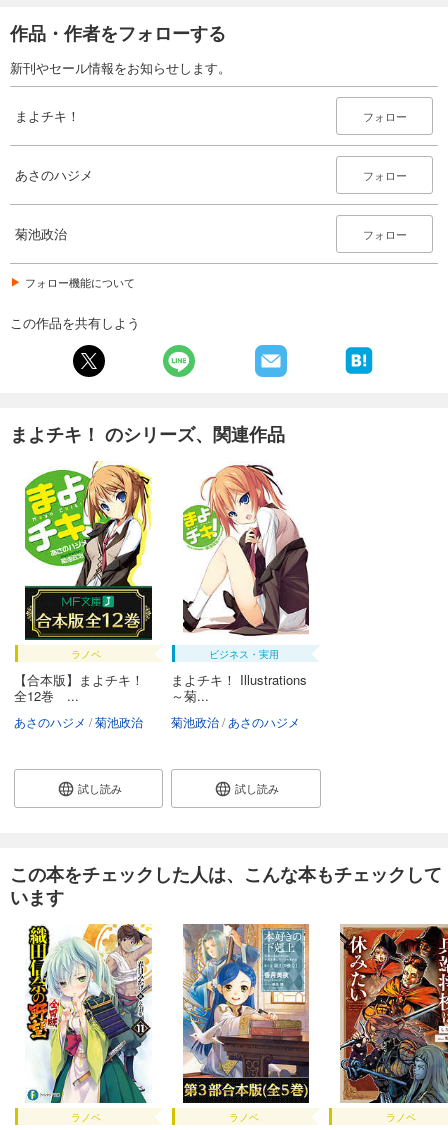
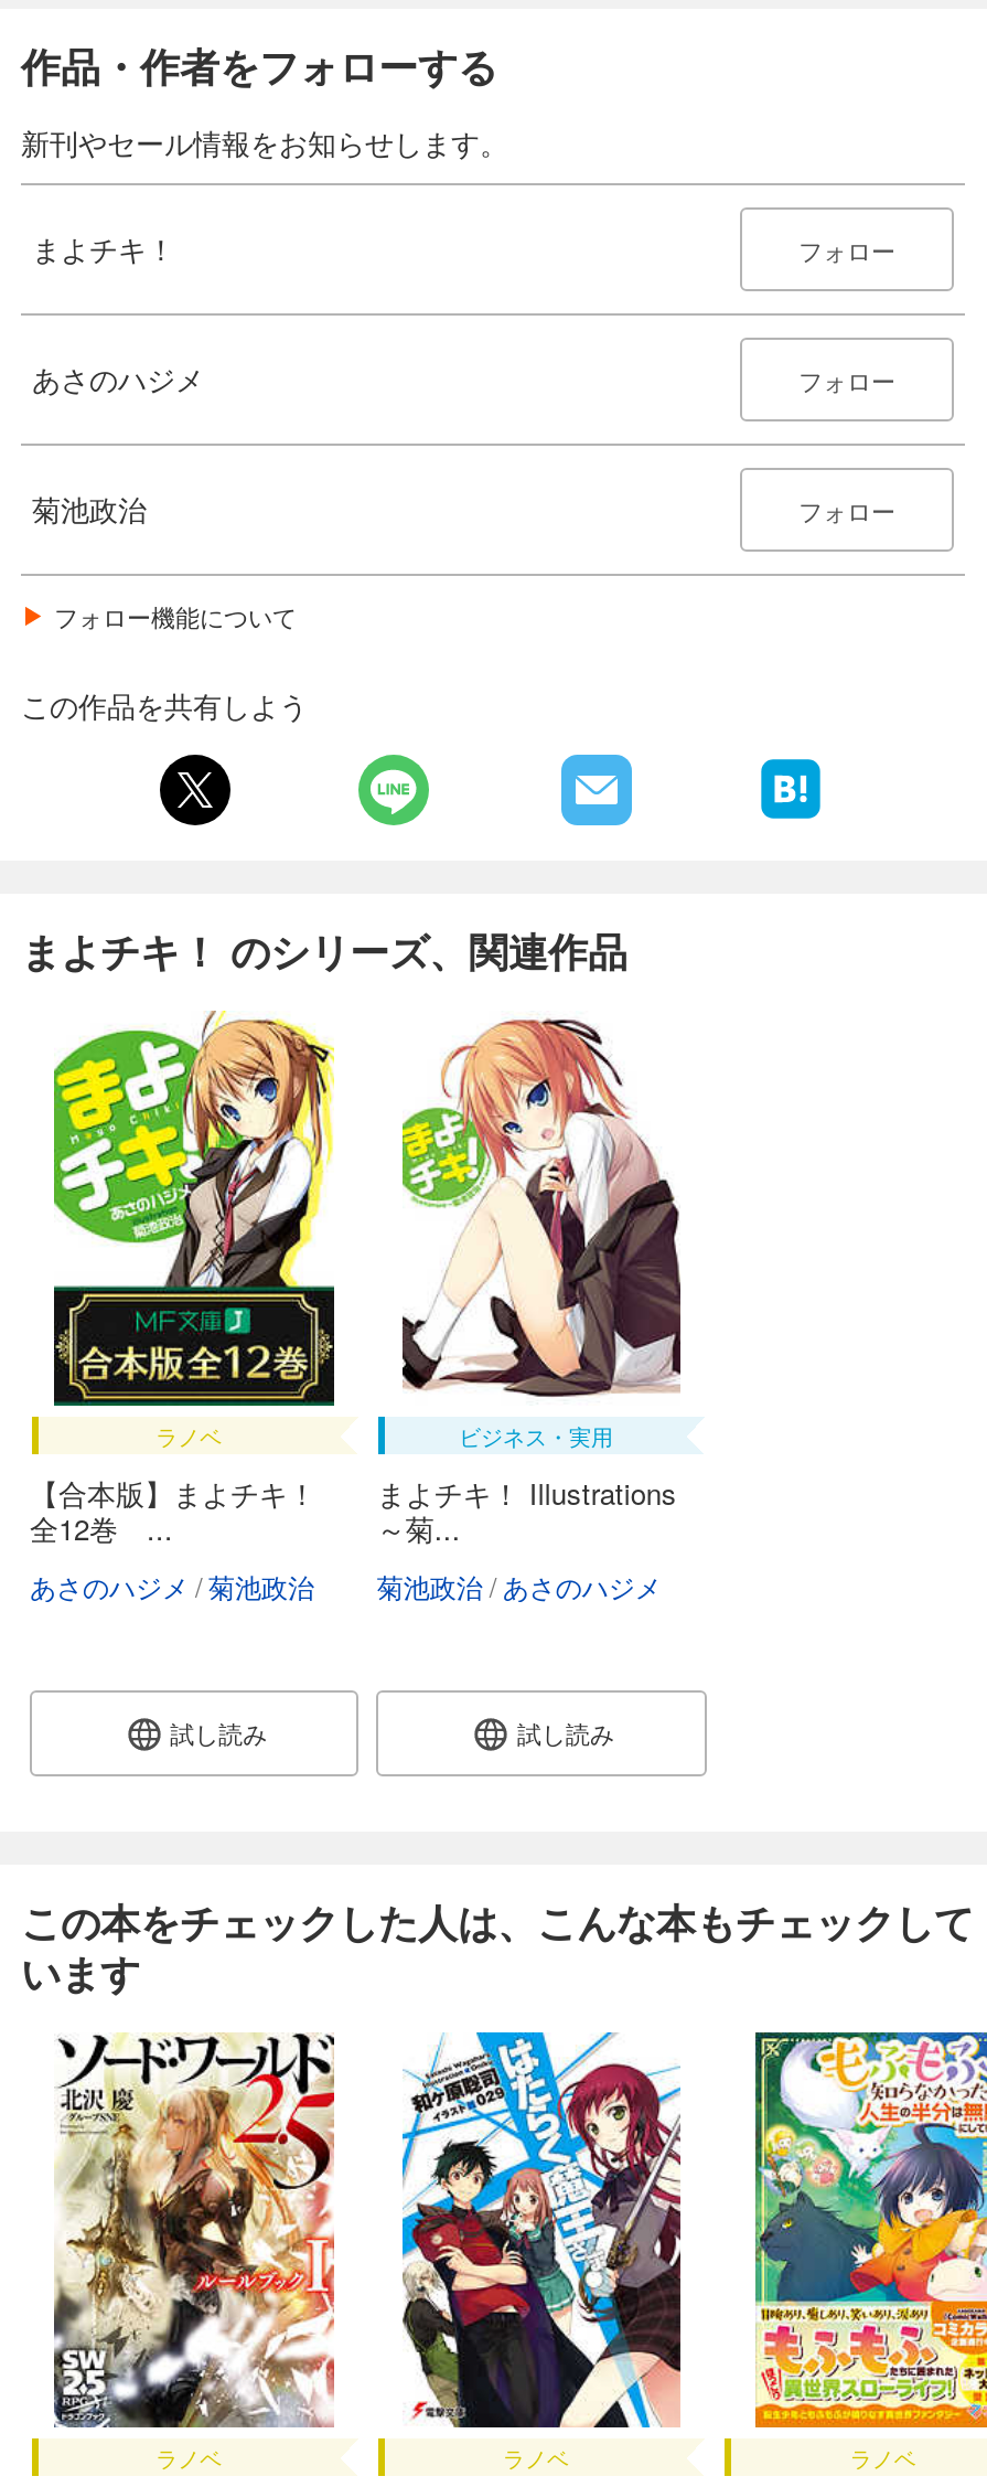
- [image]
+ [image]

- [image]
+ [image]

- [image]
+ [image]
